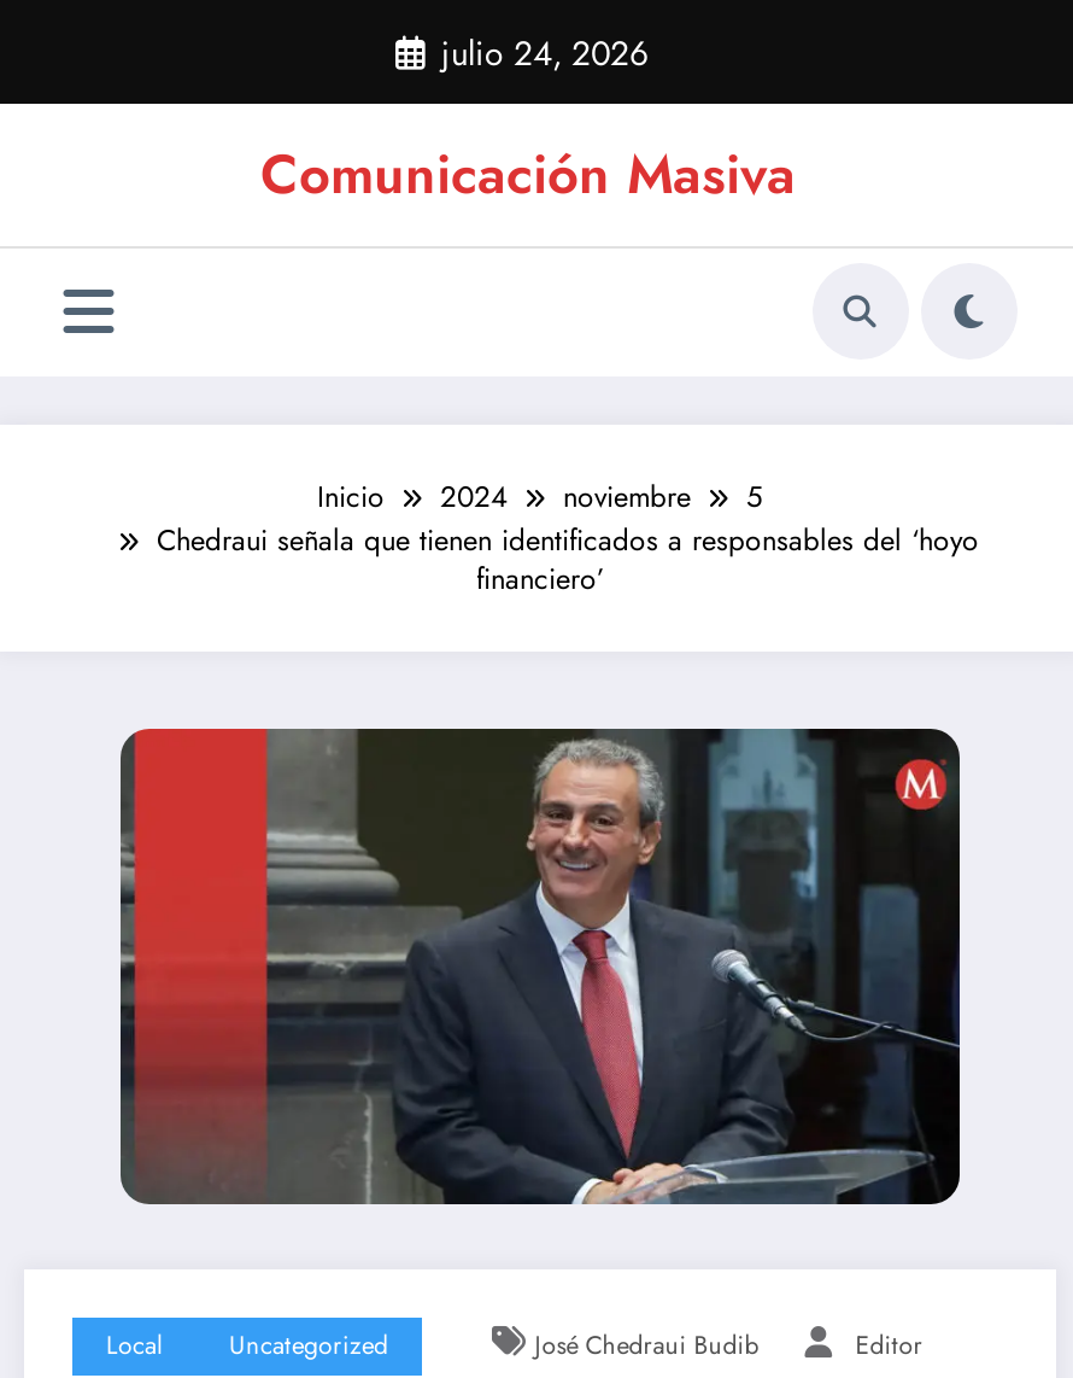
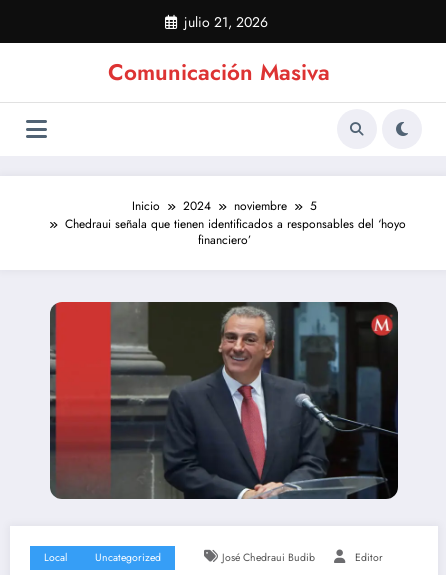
- julio 24, 2026
+ julio 21, 2026
